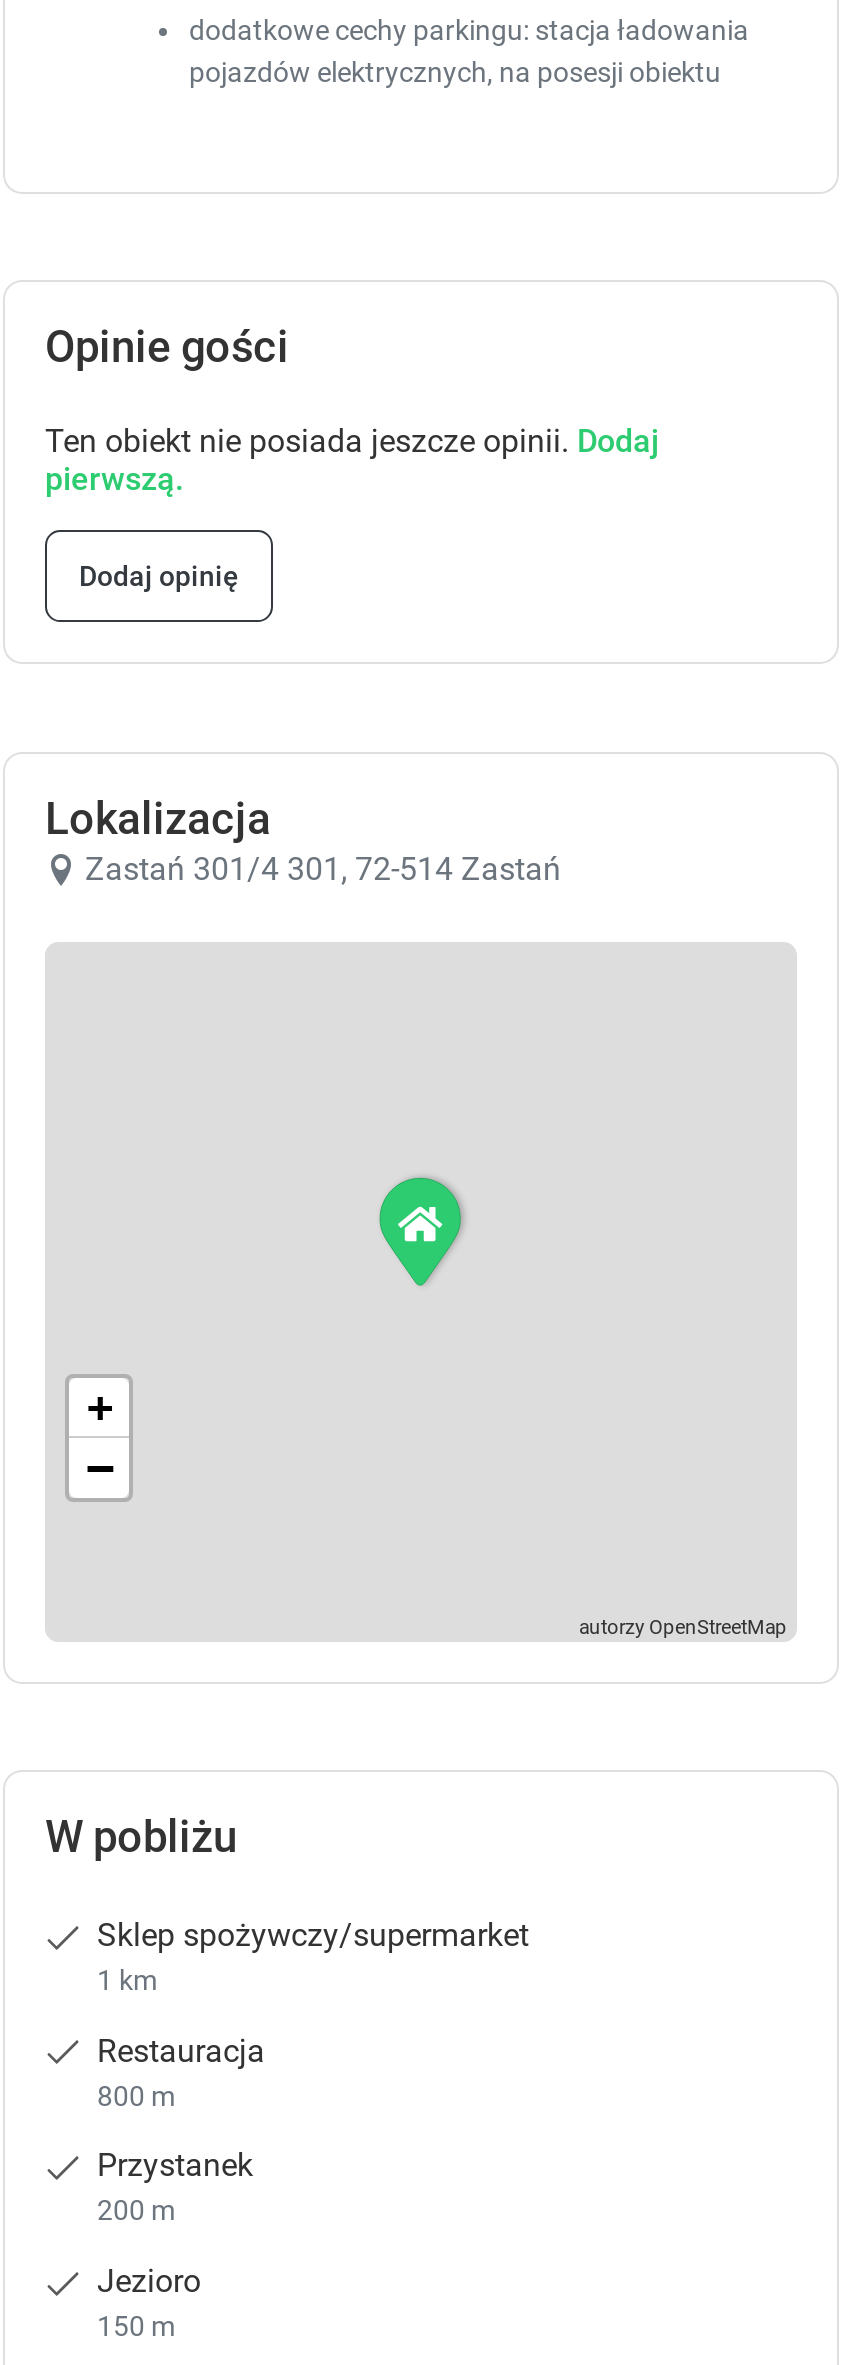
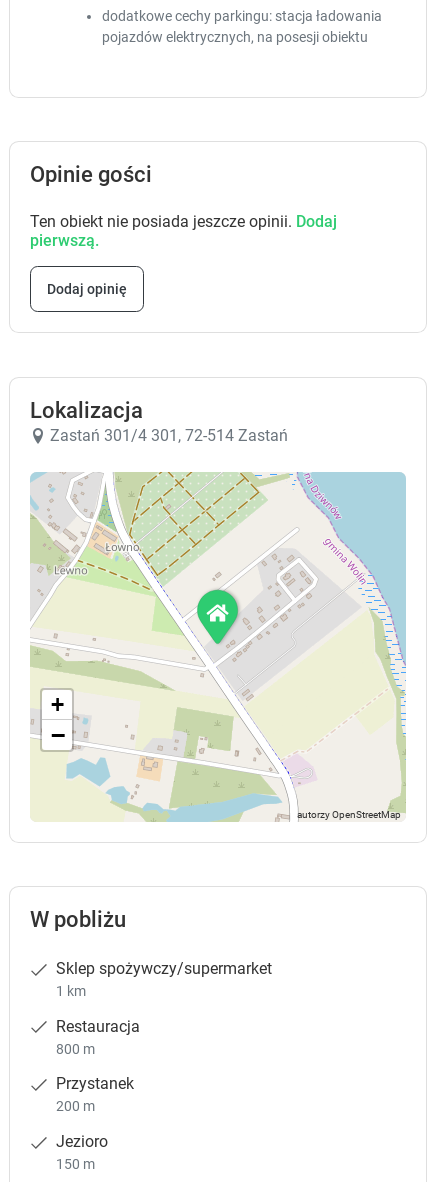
+ [image]
